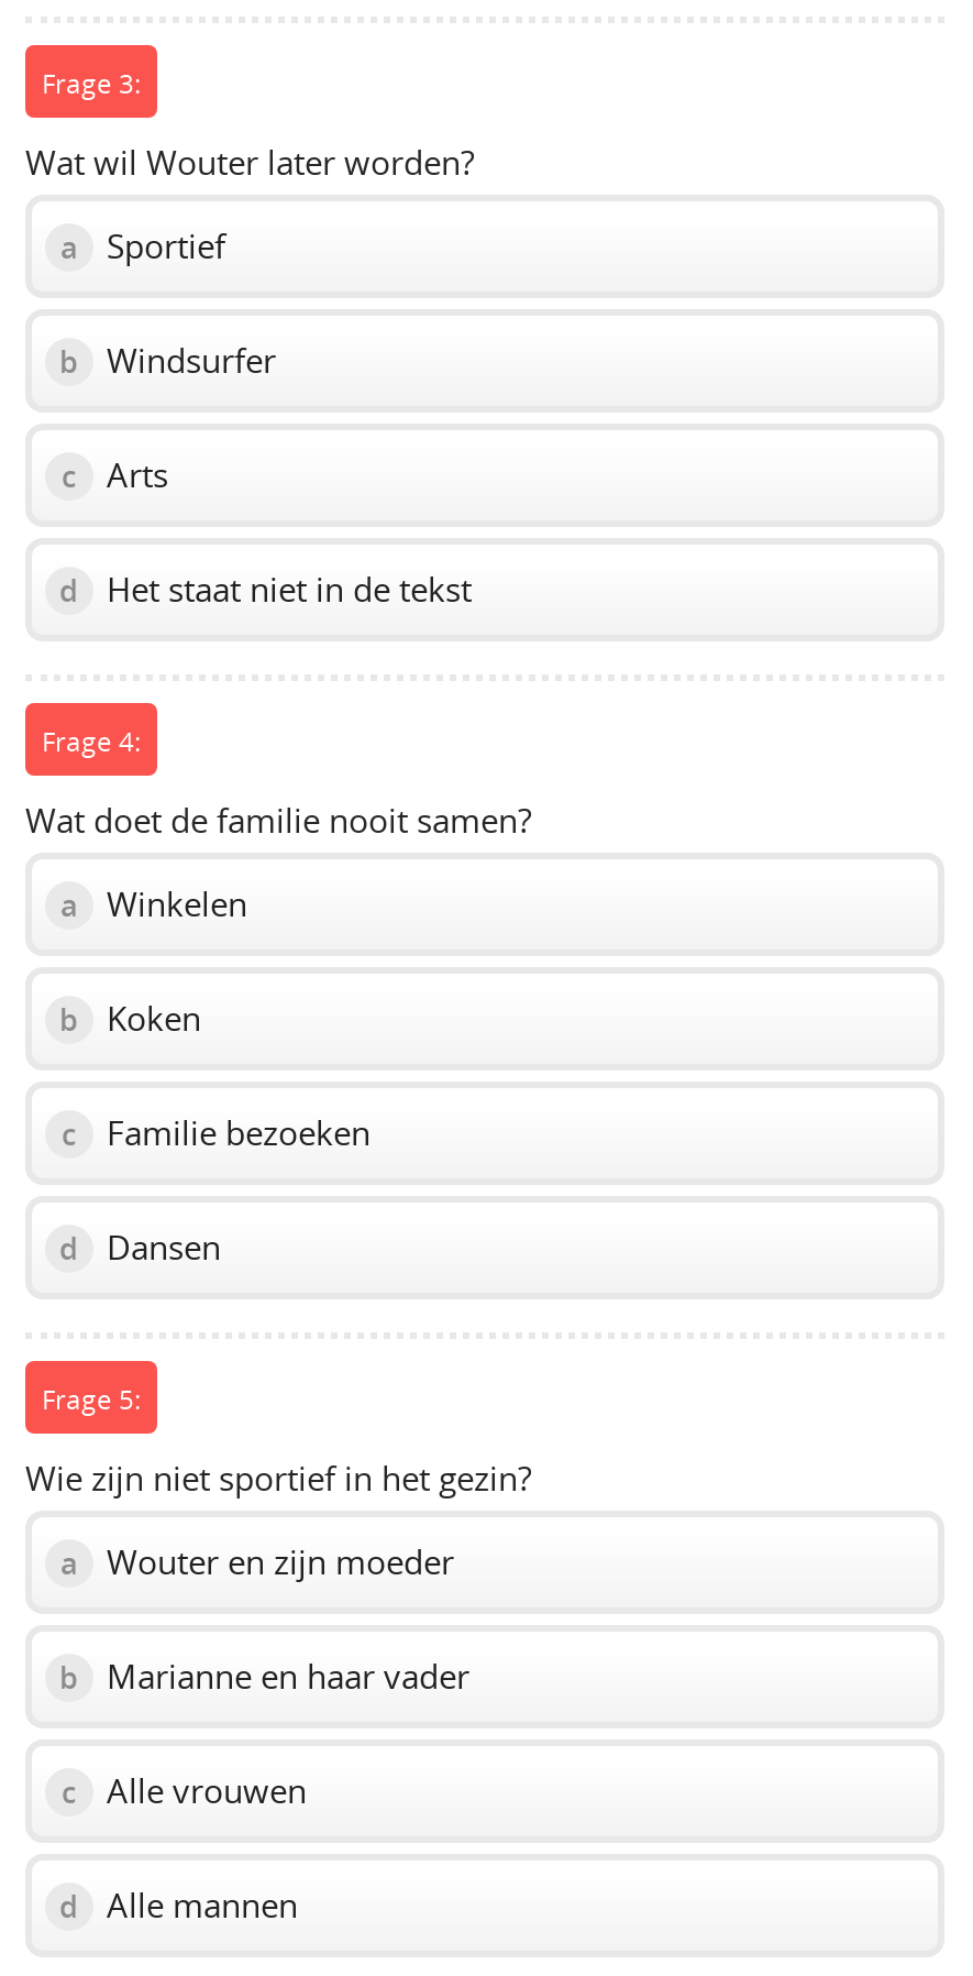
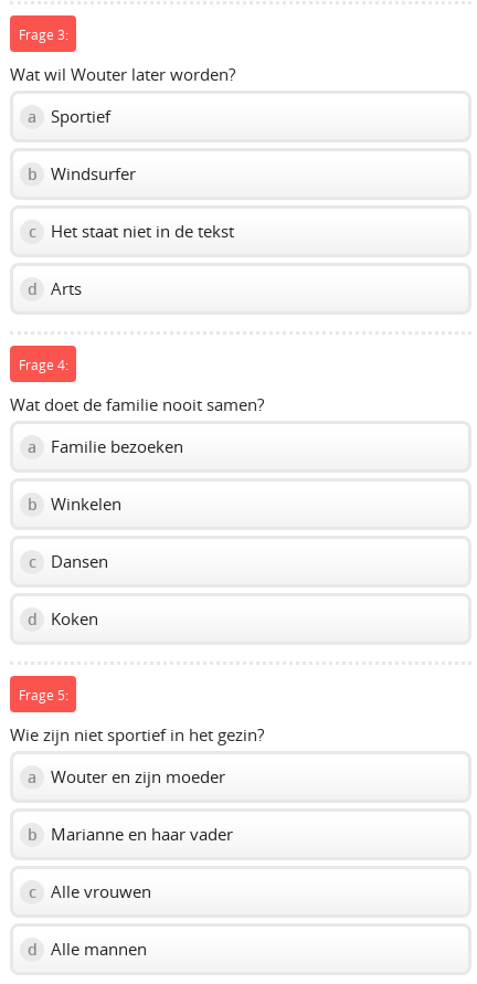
- c Arts
+ c Het staat niet in de tekst

- d Het staat niet in de tekst
+ d Arts

- a Winkelen
+ a Familie bezoeken

- b Koken
+ b Winkelen

- c Familie bezoeken
+ c Dansen

- d Dansen
+ d Koken
